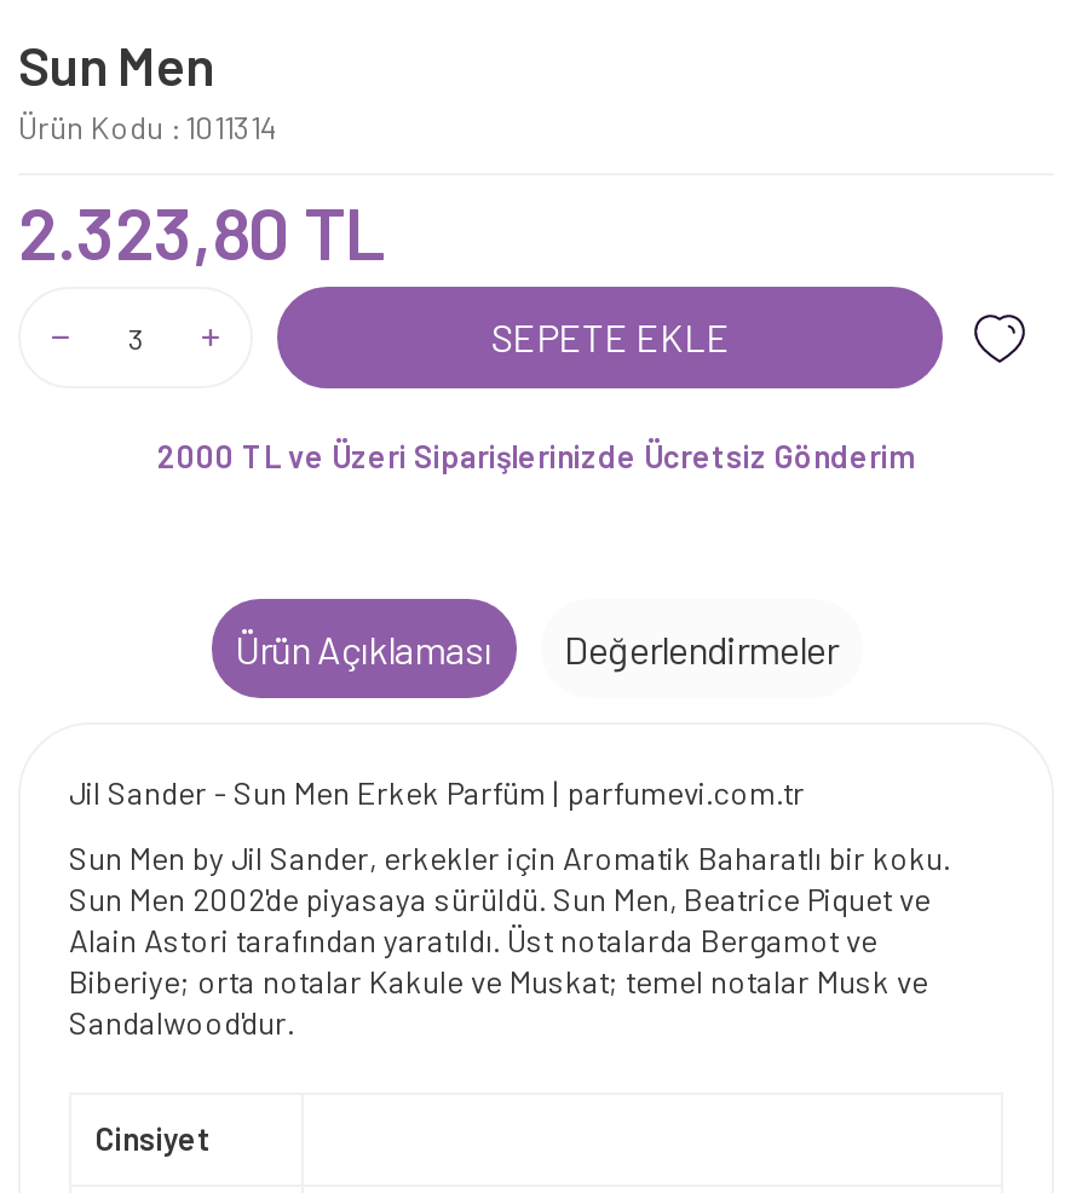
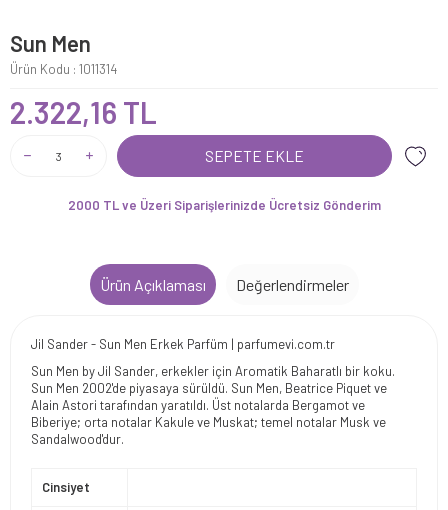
- 2.323,80 TL
+ 2.322,16 TL
